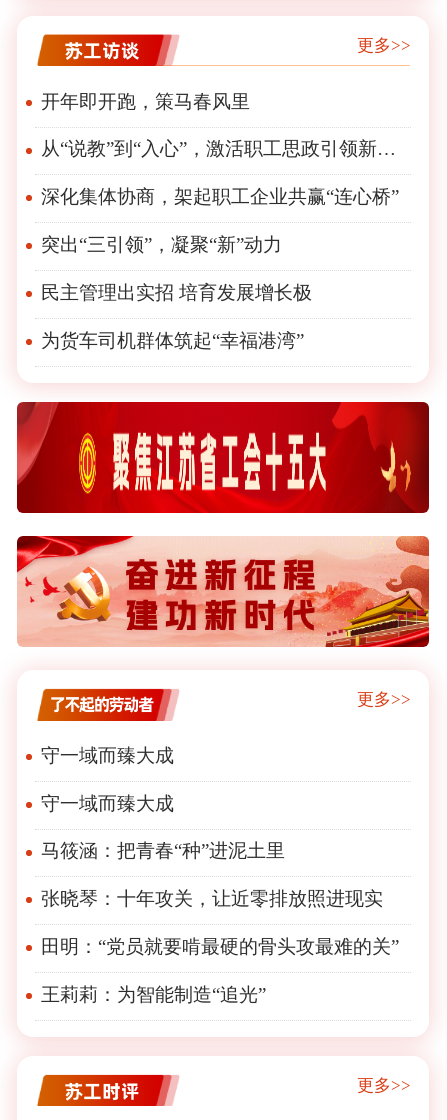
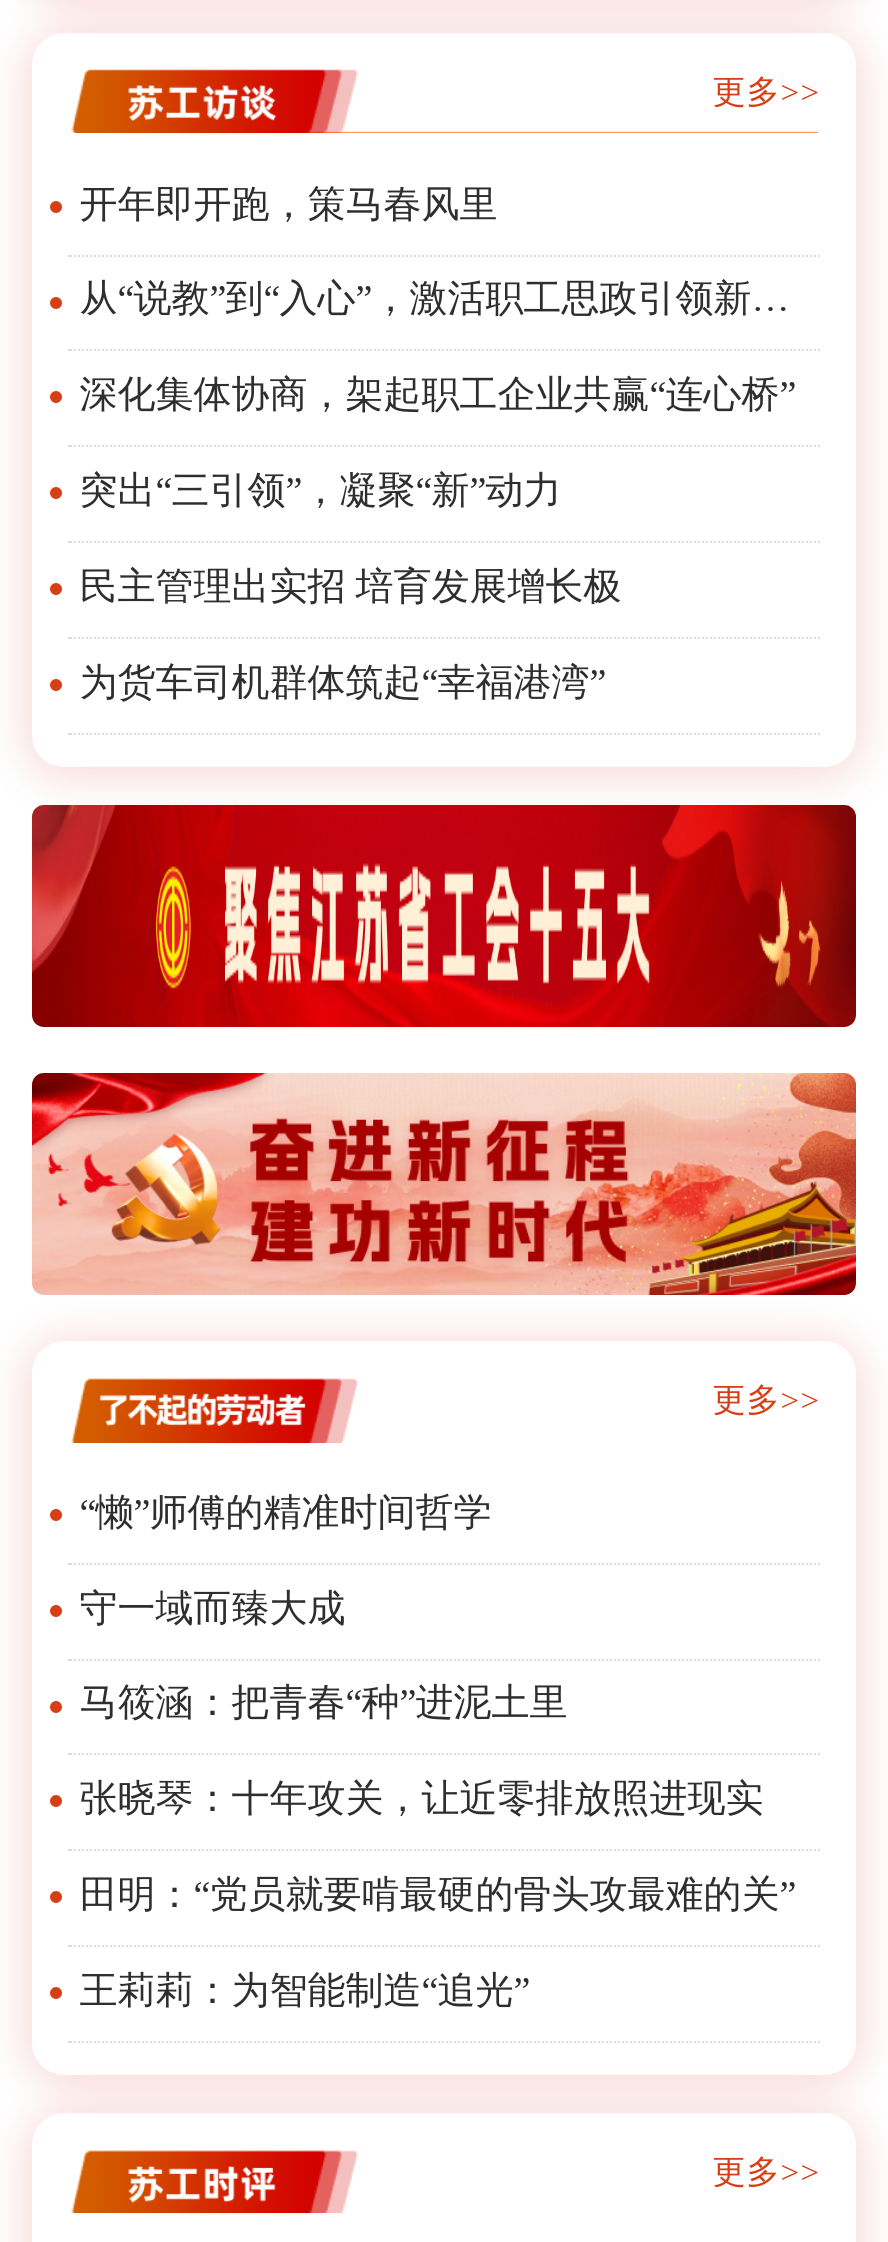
- 守一域而臻大成
+ “懒”师傅的精准时间哲学
